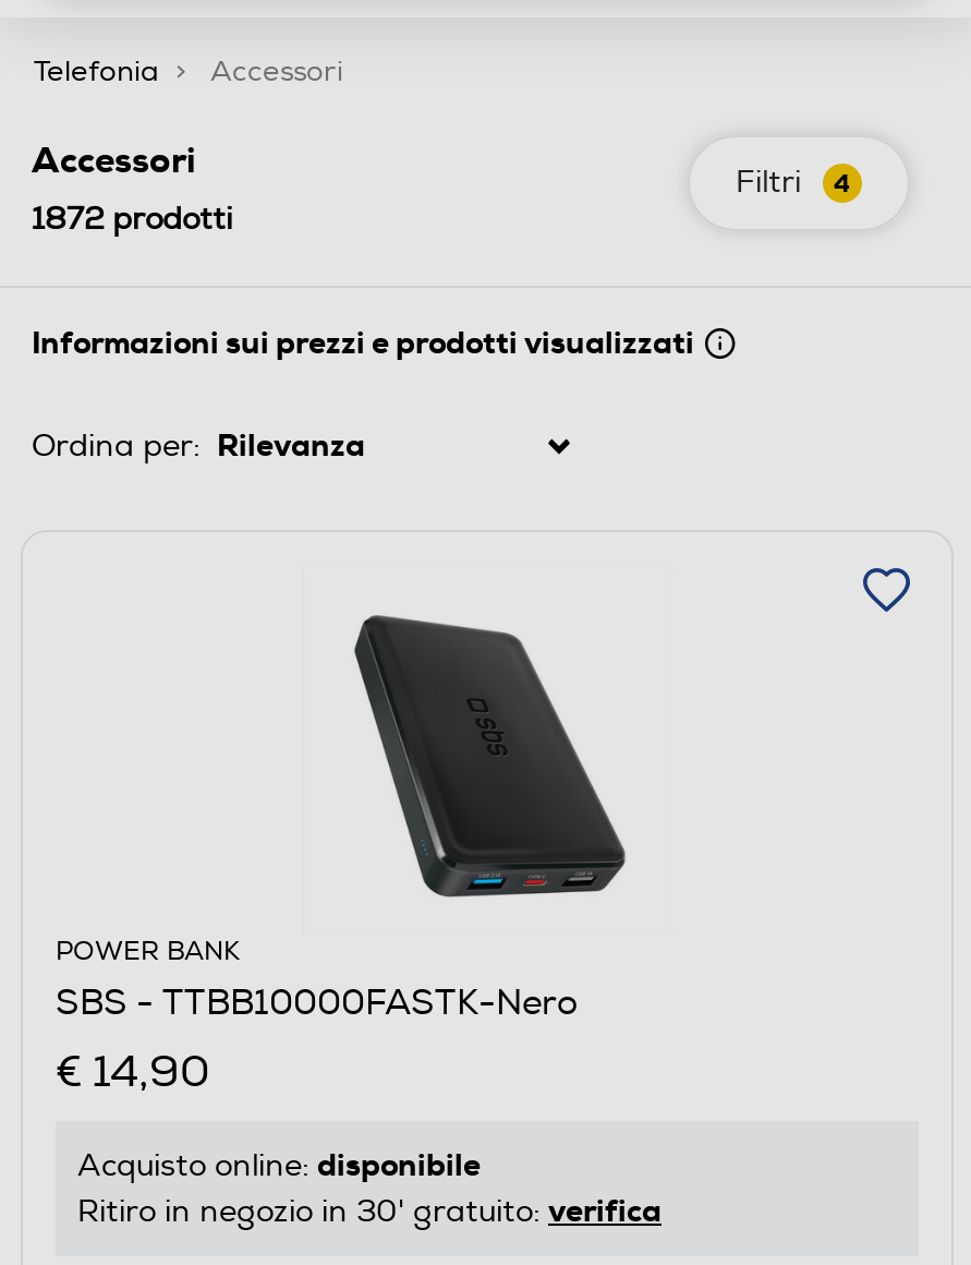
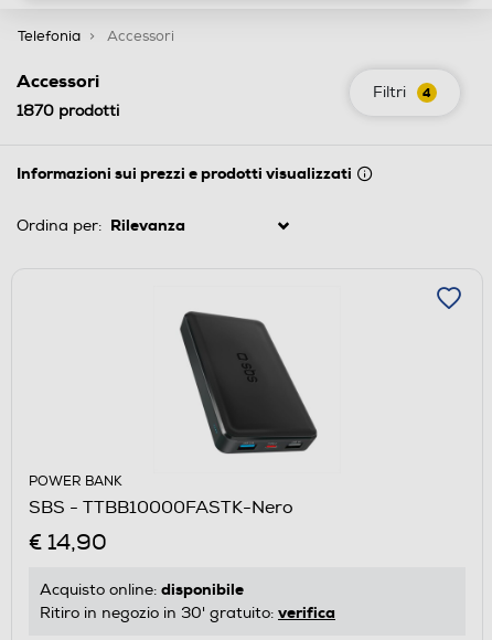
- 1872 prodotti
+ 1870 prodotti
